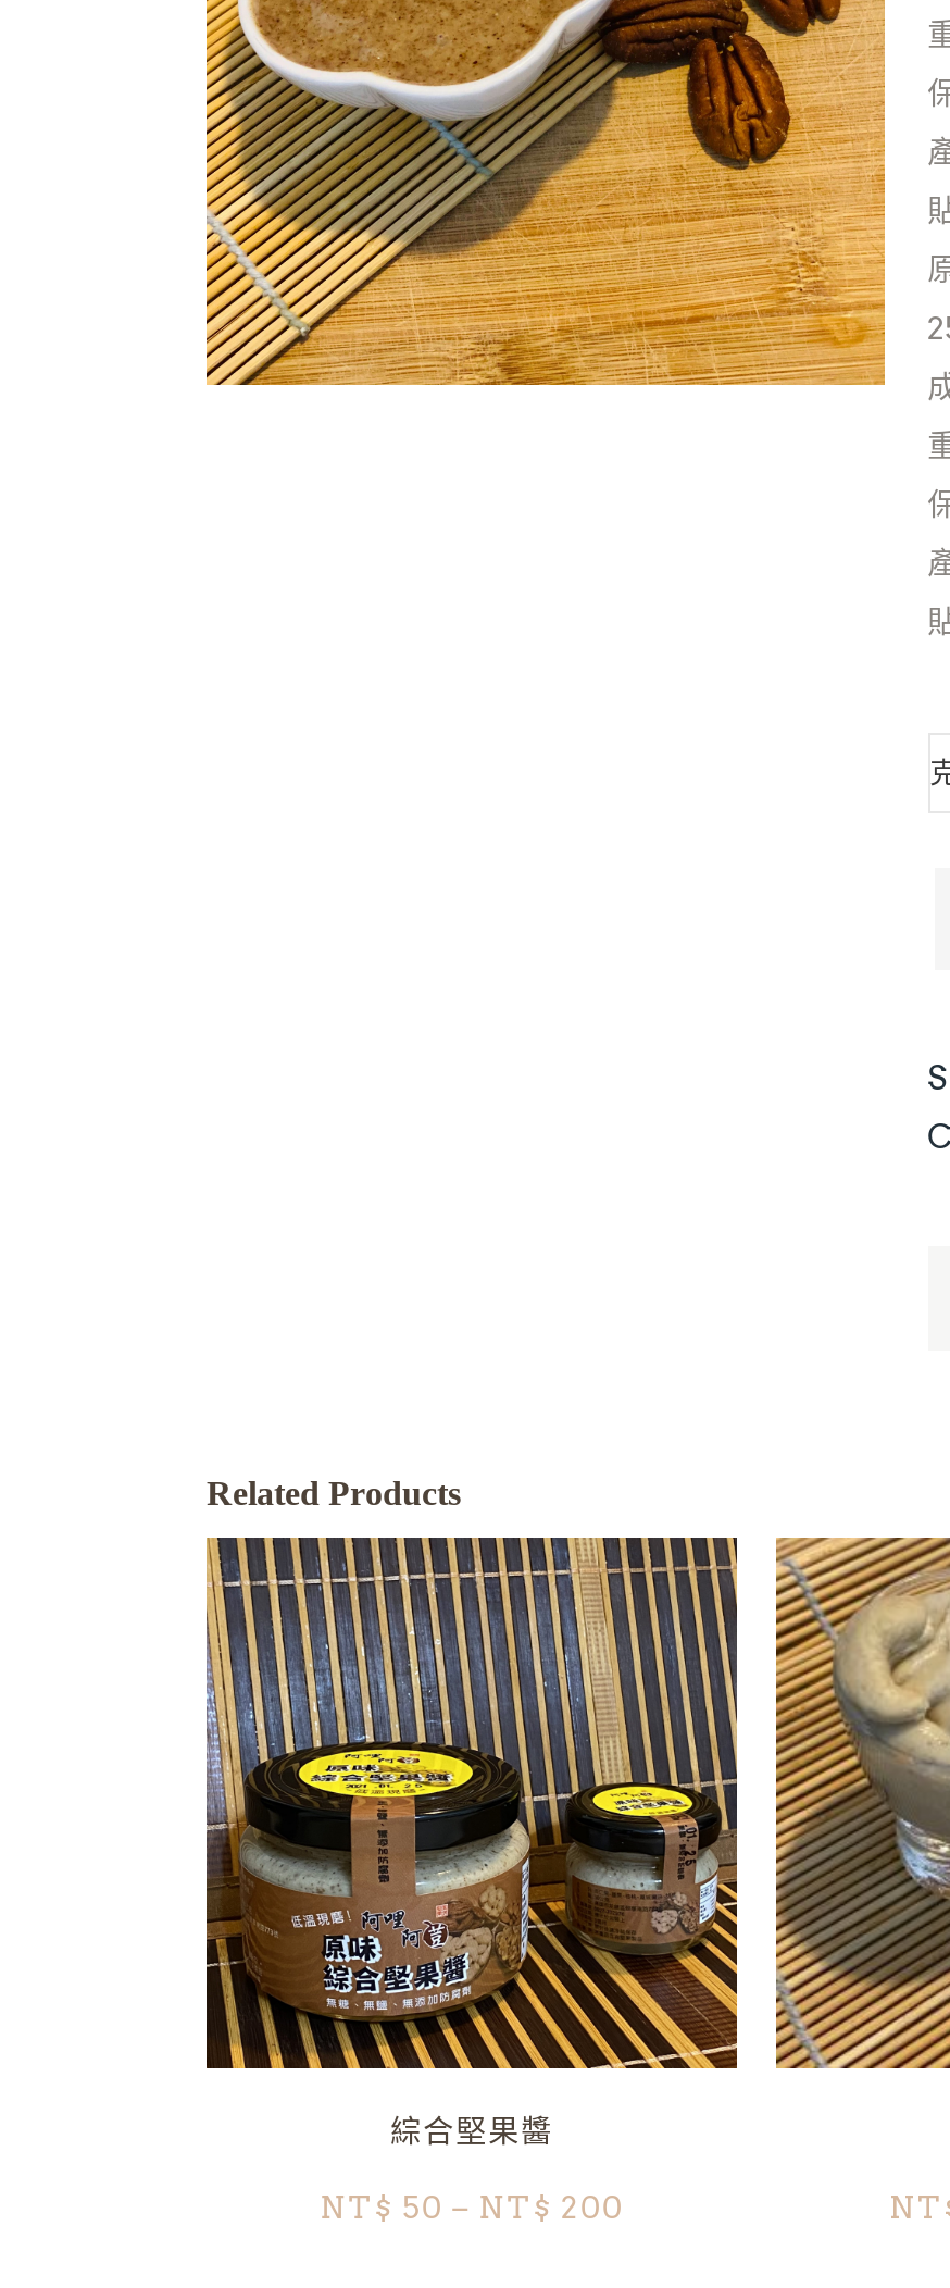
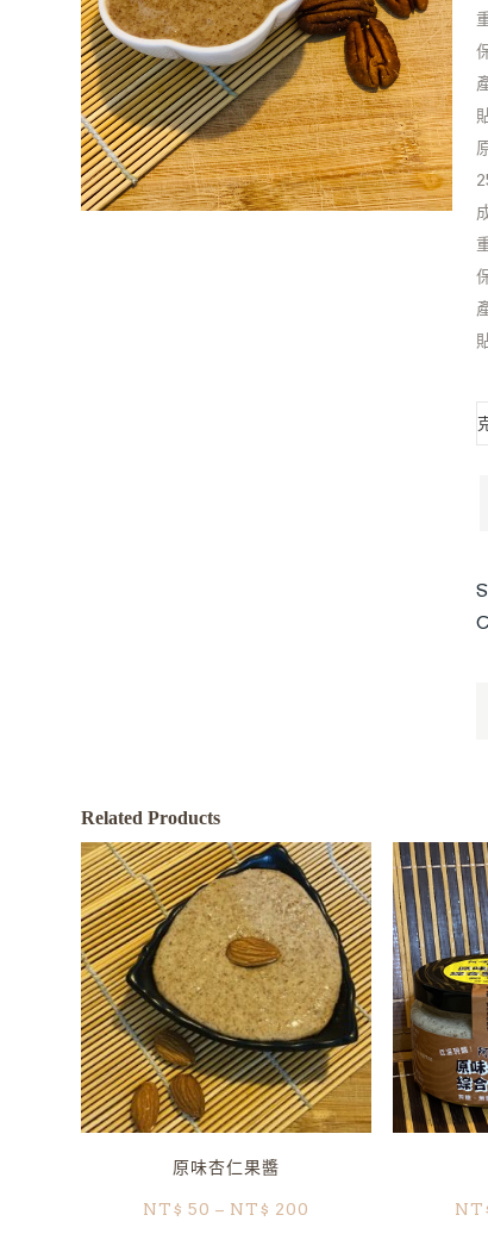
- [image]
- 綜合堅果醬
+ [image]
+ 原味杏仁果醬

- [image]
+ [image]
